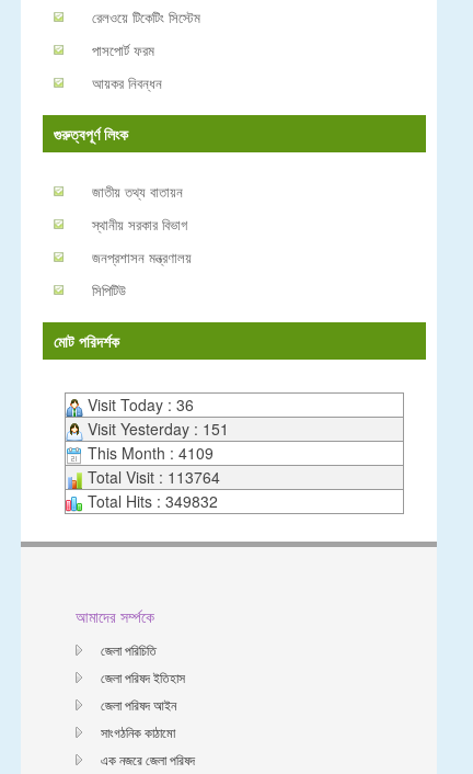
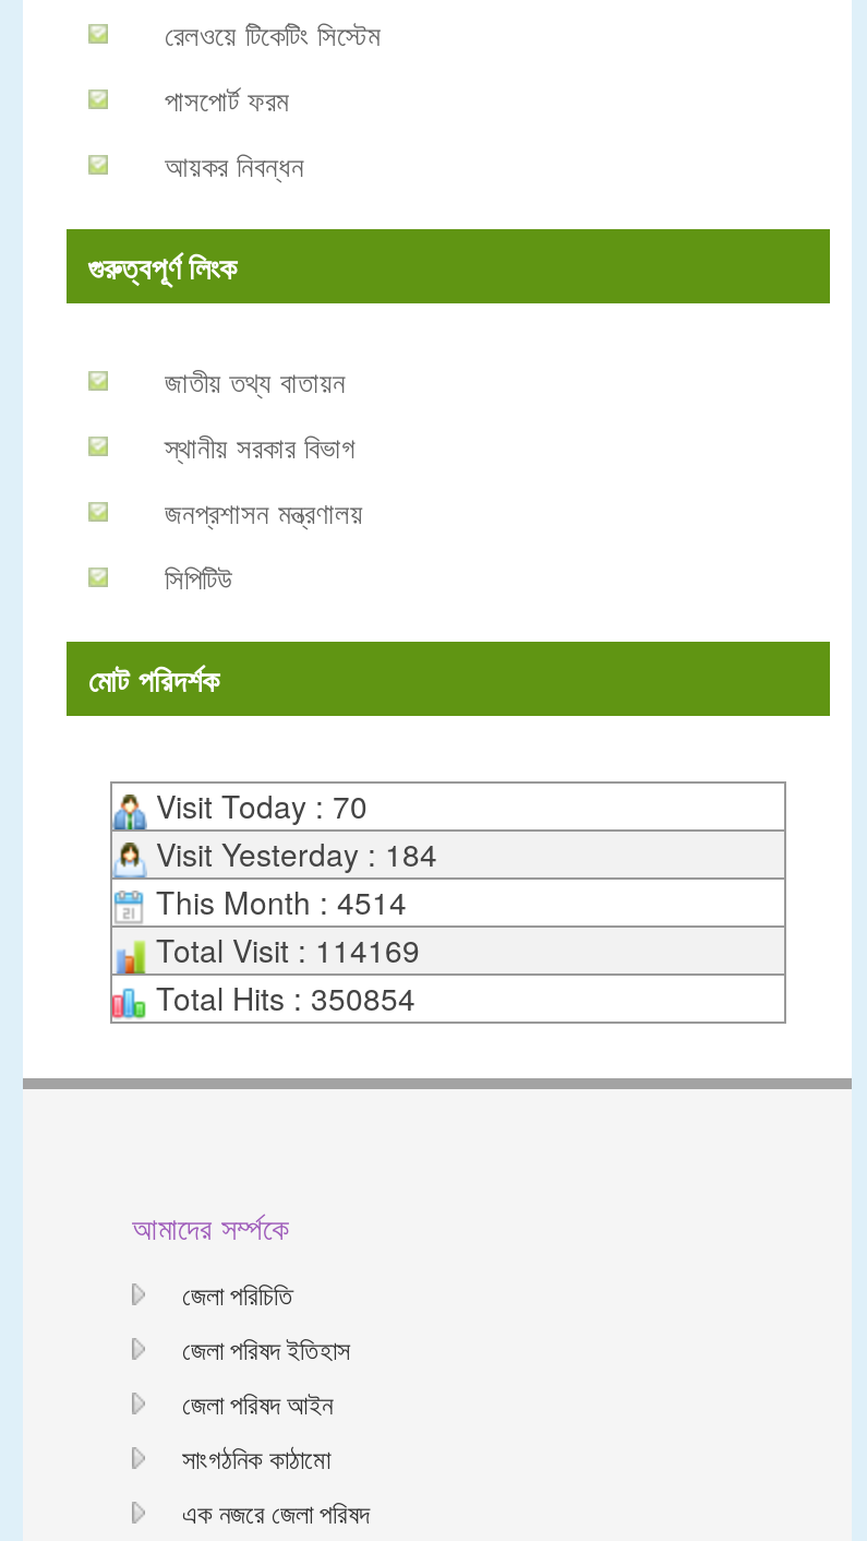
- Visit Today : 36
+ Visit Today : 70

- Visit Yesterday : 151
+ Visit Yesterday : 184

- This Month : 4109
+ This Month : 4514

- Total Visit : 113764
+ Total Visit : 114169

- Total Hits : 349832
+ Total Hits : 350854
